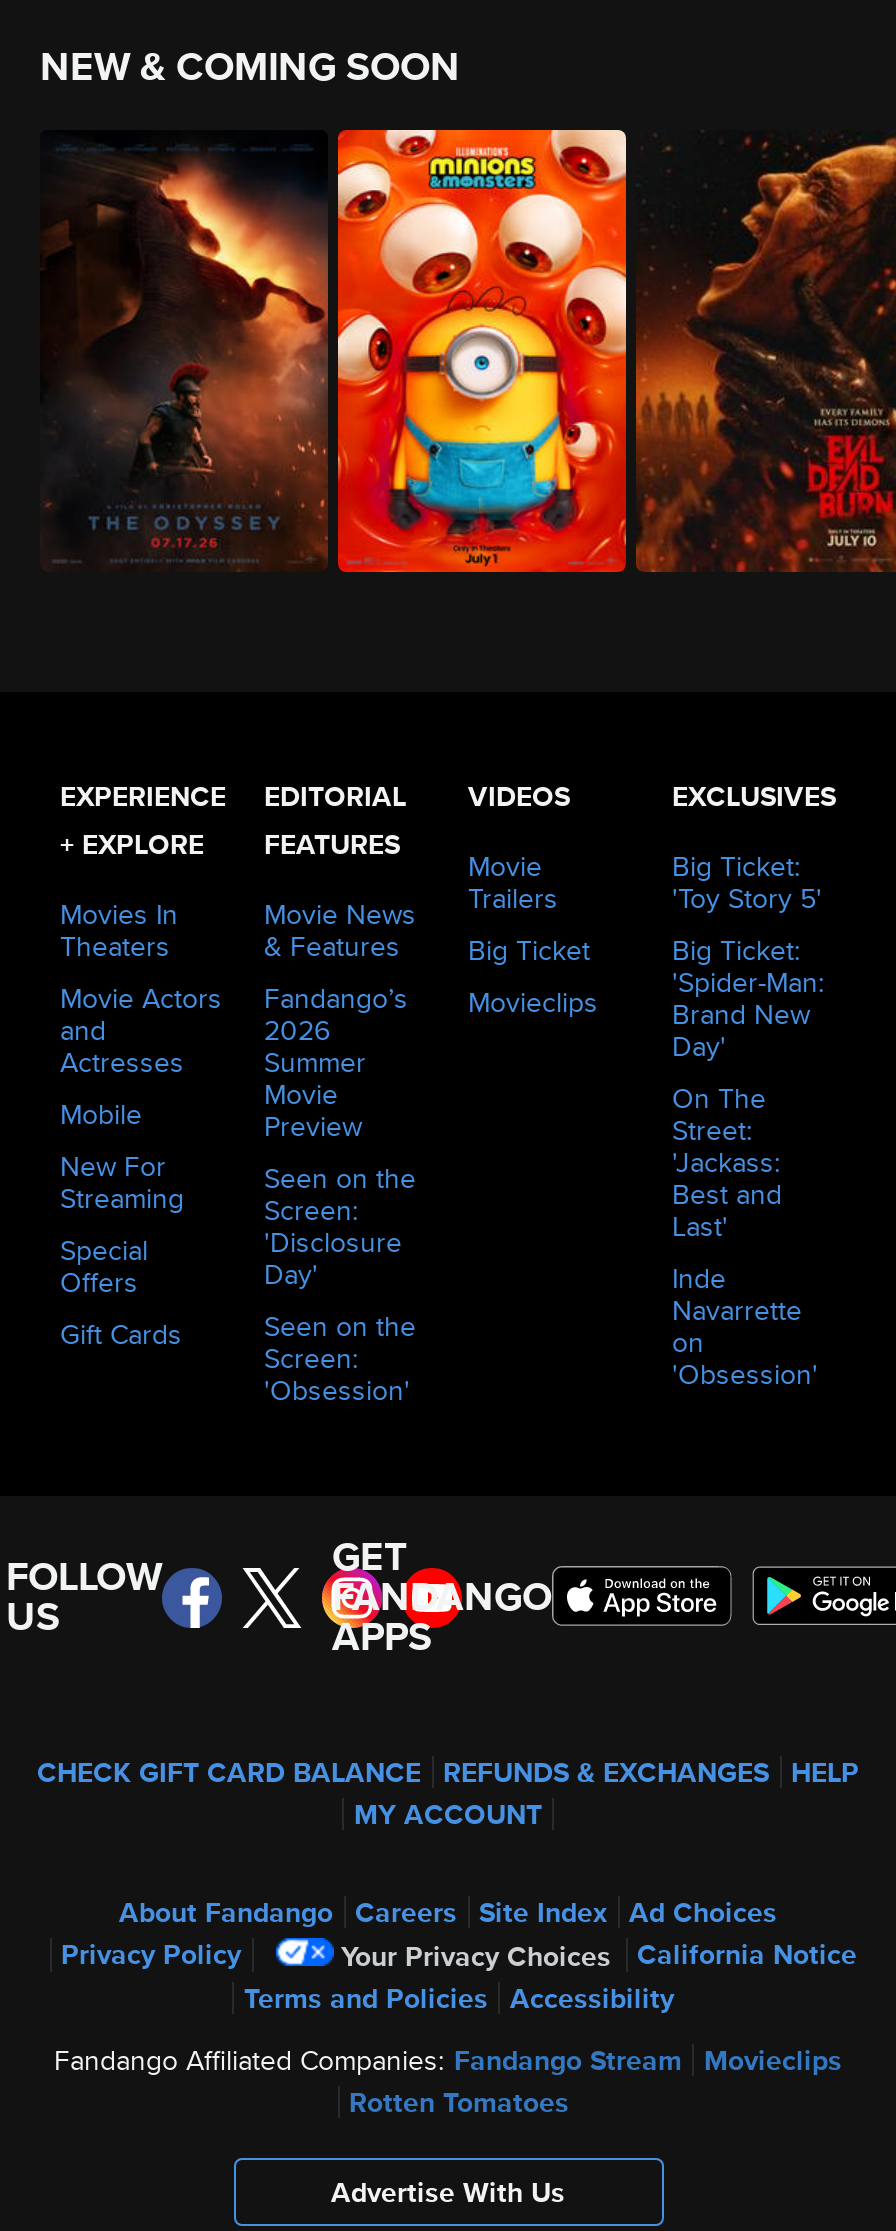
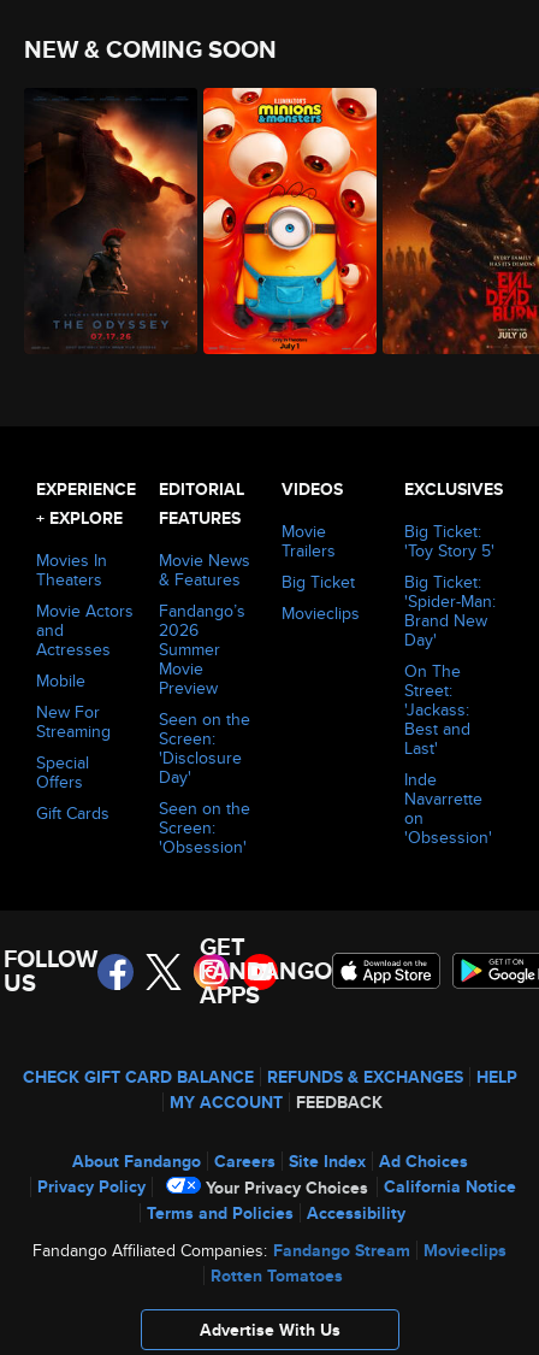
- MY ACCOUNT
+ MY ACCOUNT FEEDBACK
